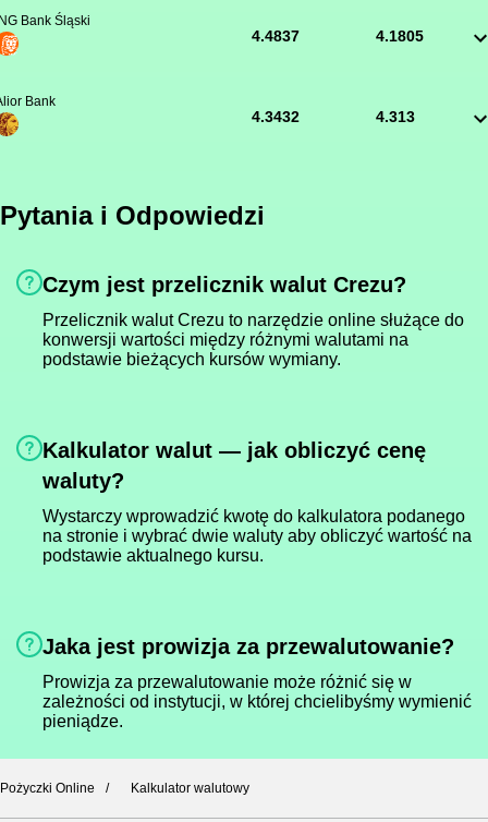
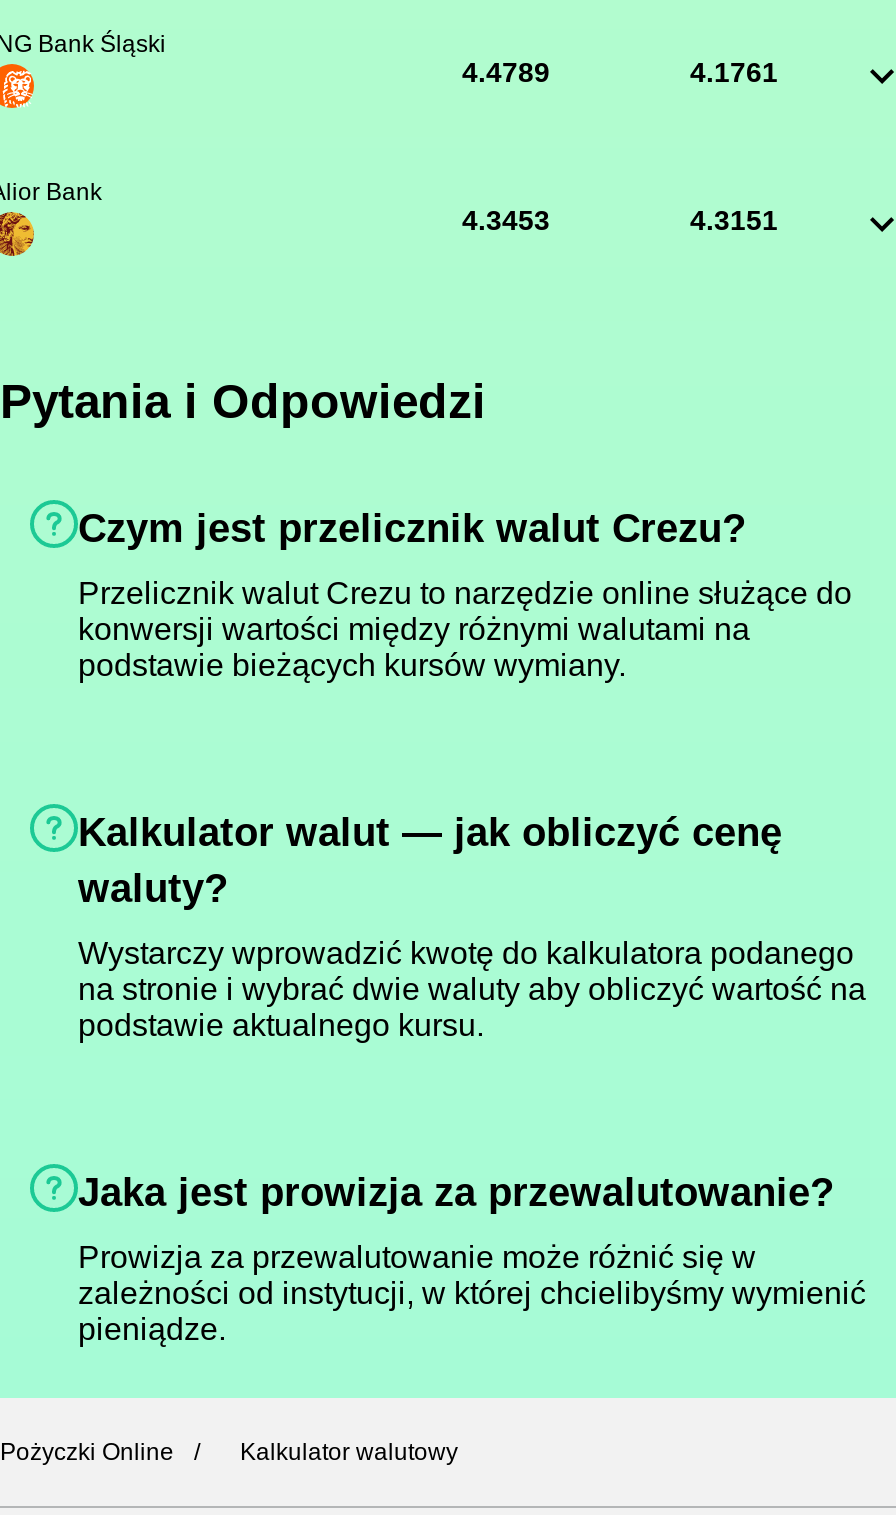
- 4.4837
+ 4.4789

- 4.1805
+ 4.1761

- 4.3432
+ 4.3453

- 4.313
+ 4.3151
